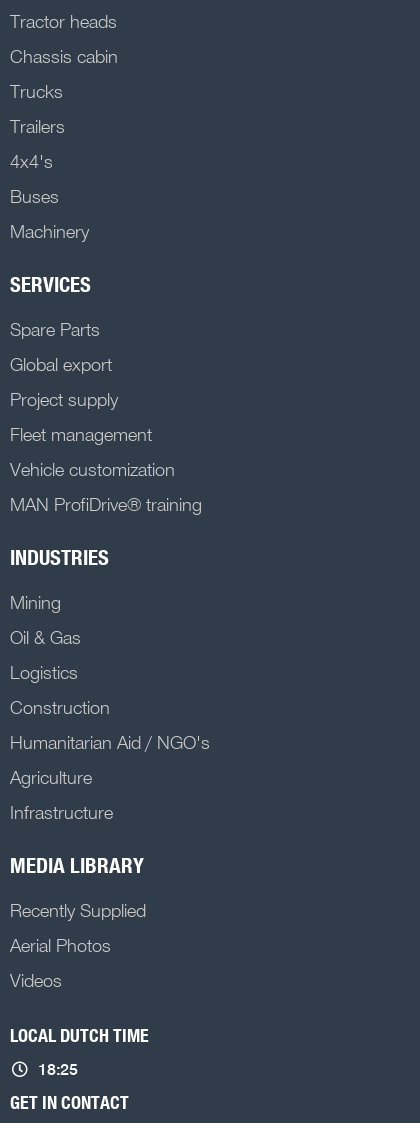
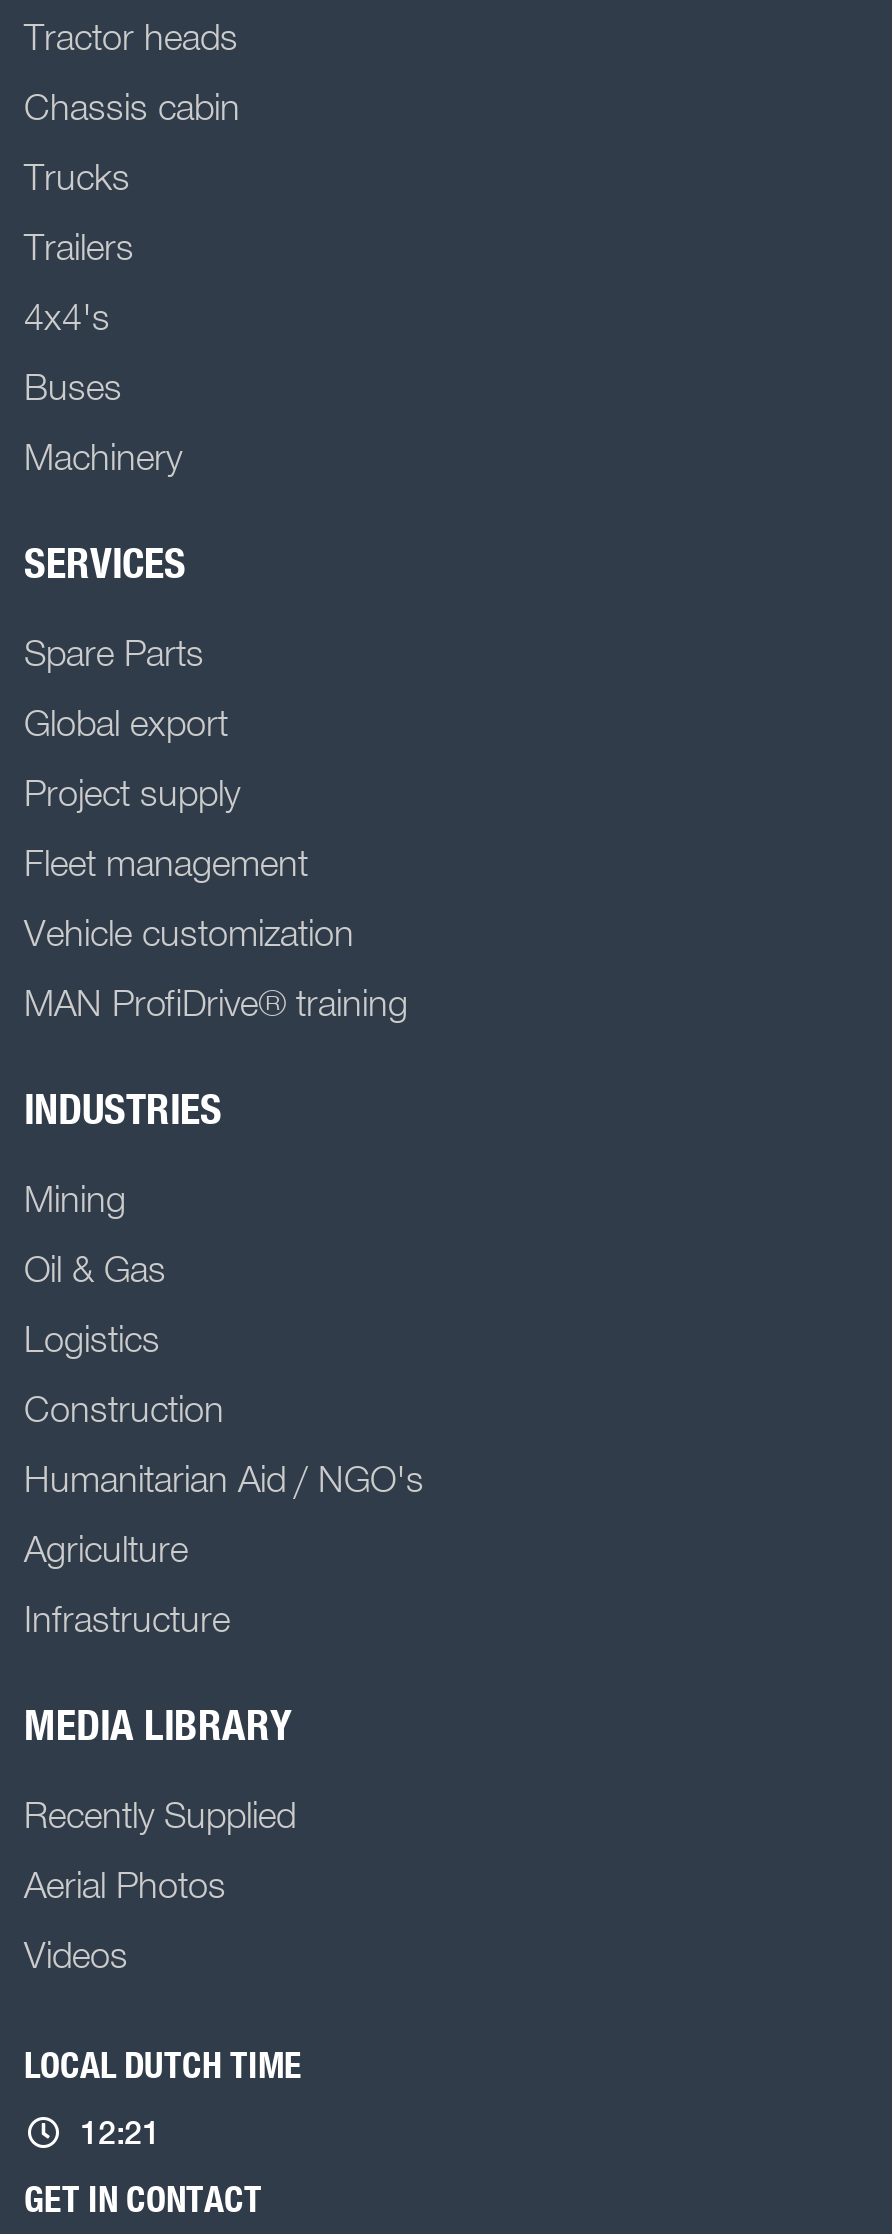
- 18:25
+ 12:21
